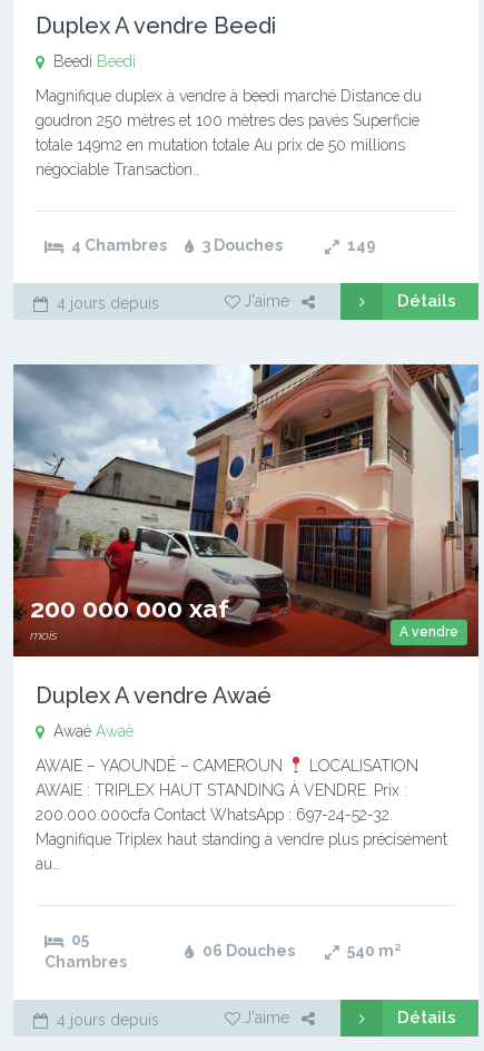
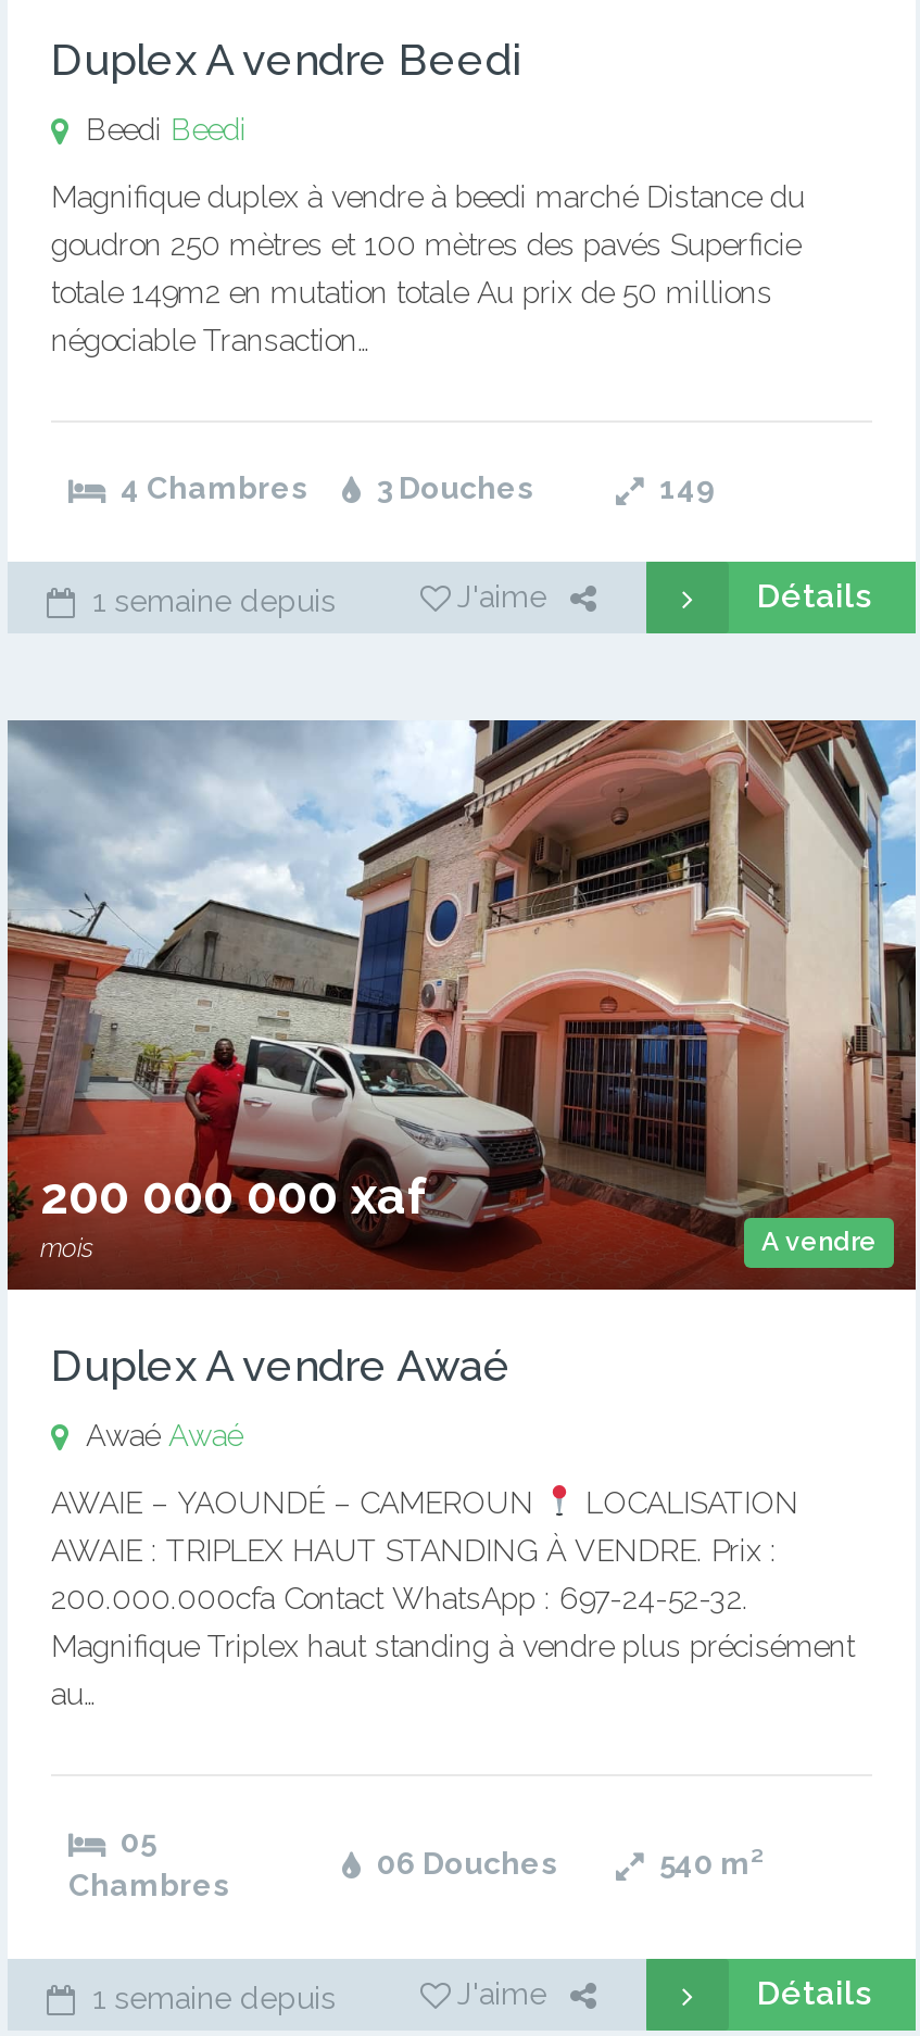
- 4 jours depuis
+ 1 semaine depuis

- 4 jours depuis
+ 1 semaine depuis
